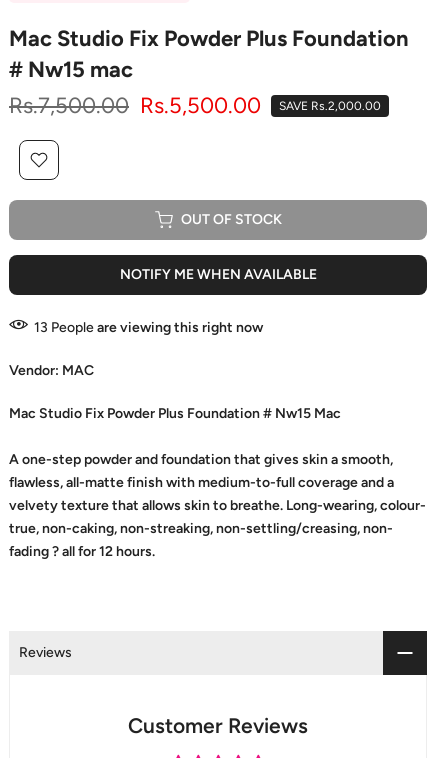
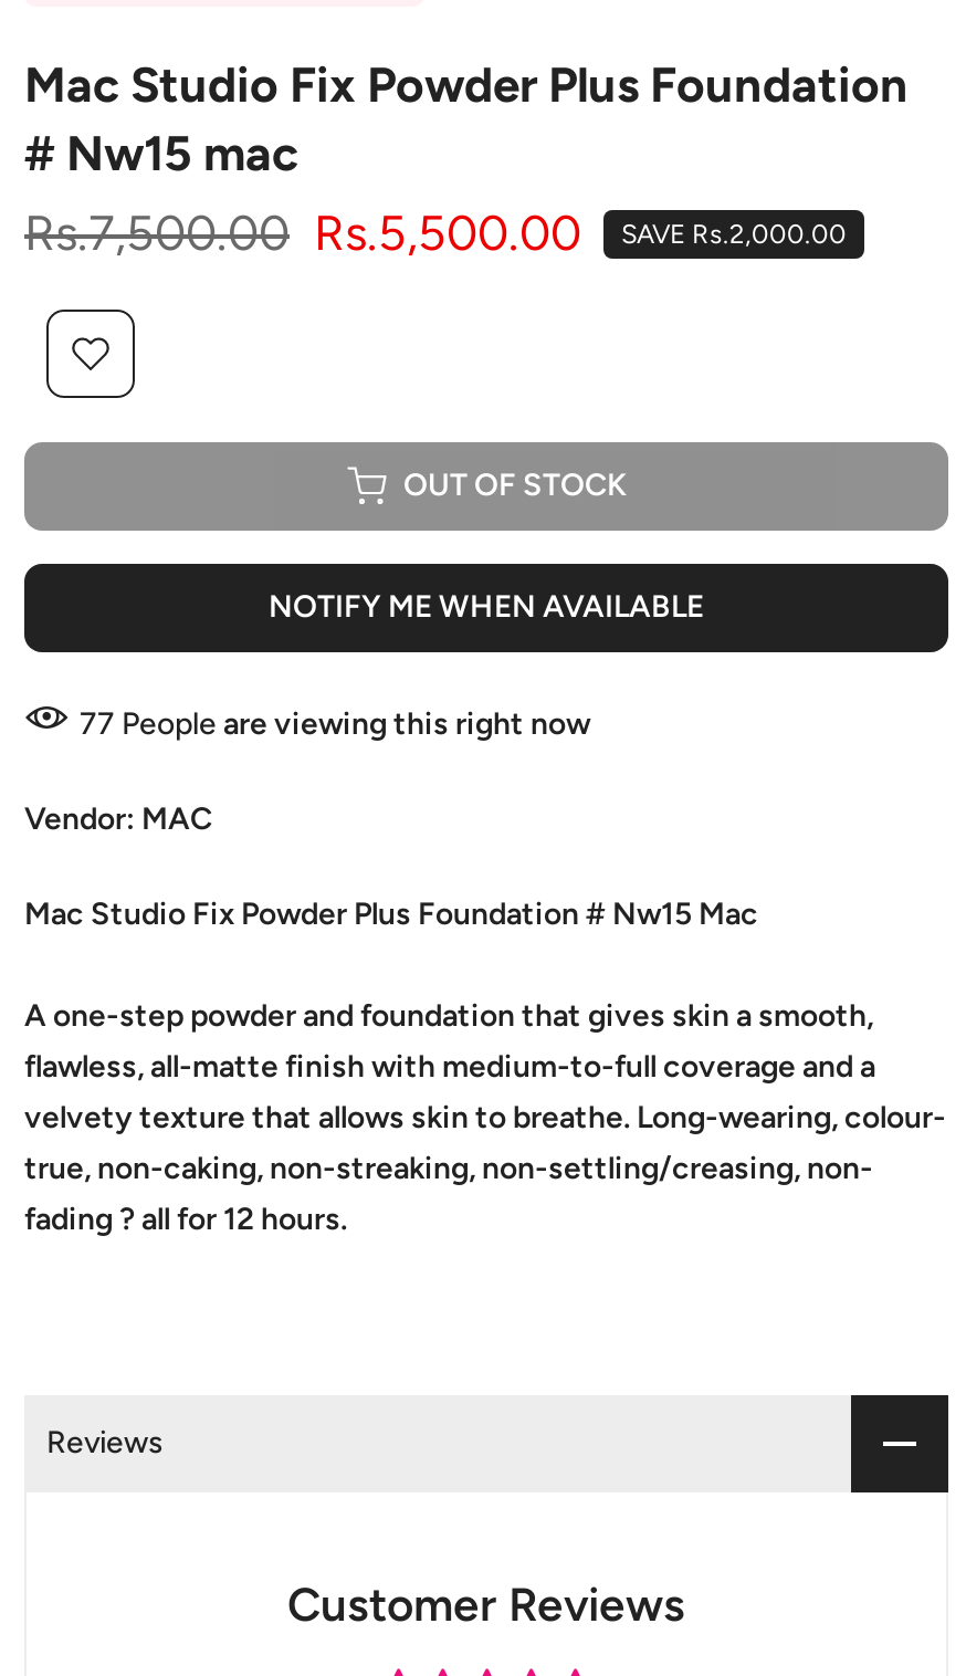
- 13 People are viewing this right now
+ 77 People are viewing this right now
